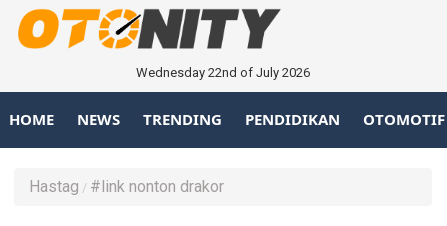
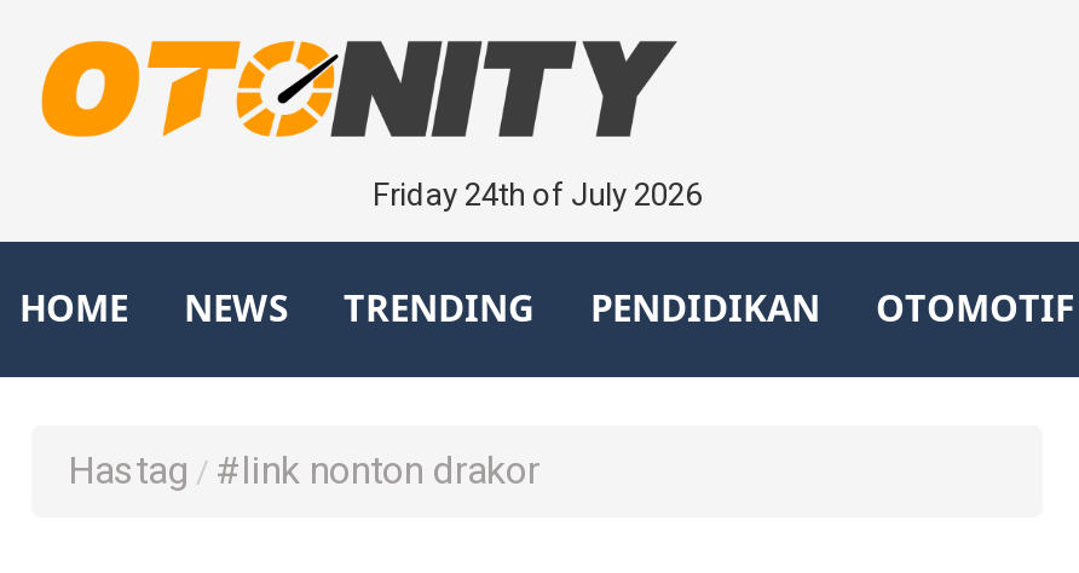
- Wednesday 22nd of July 2026
+ Friday 24th of July 2026
